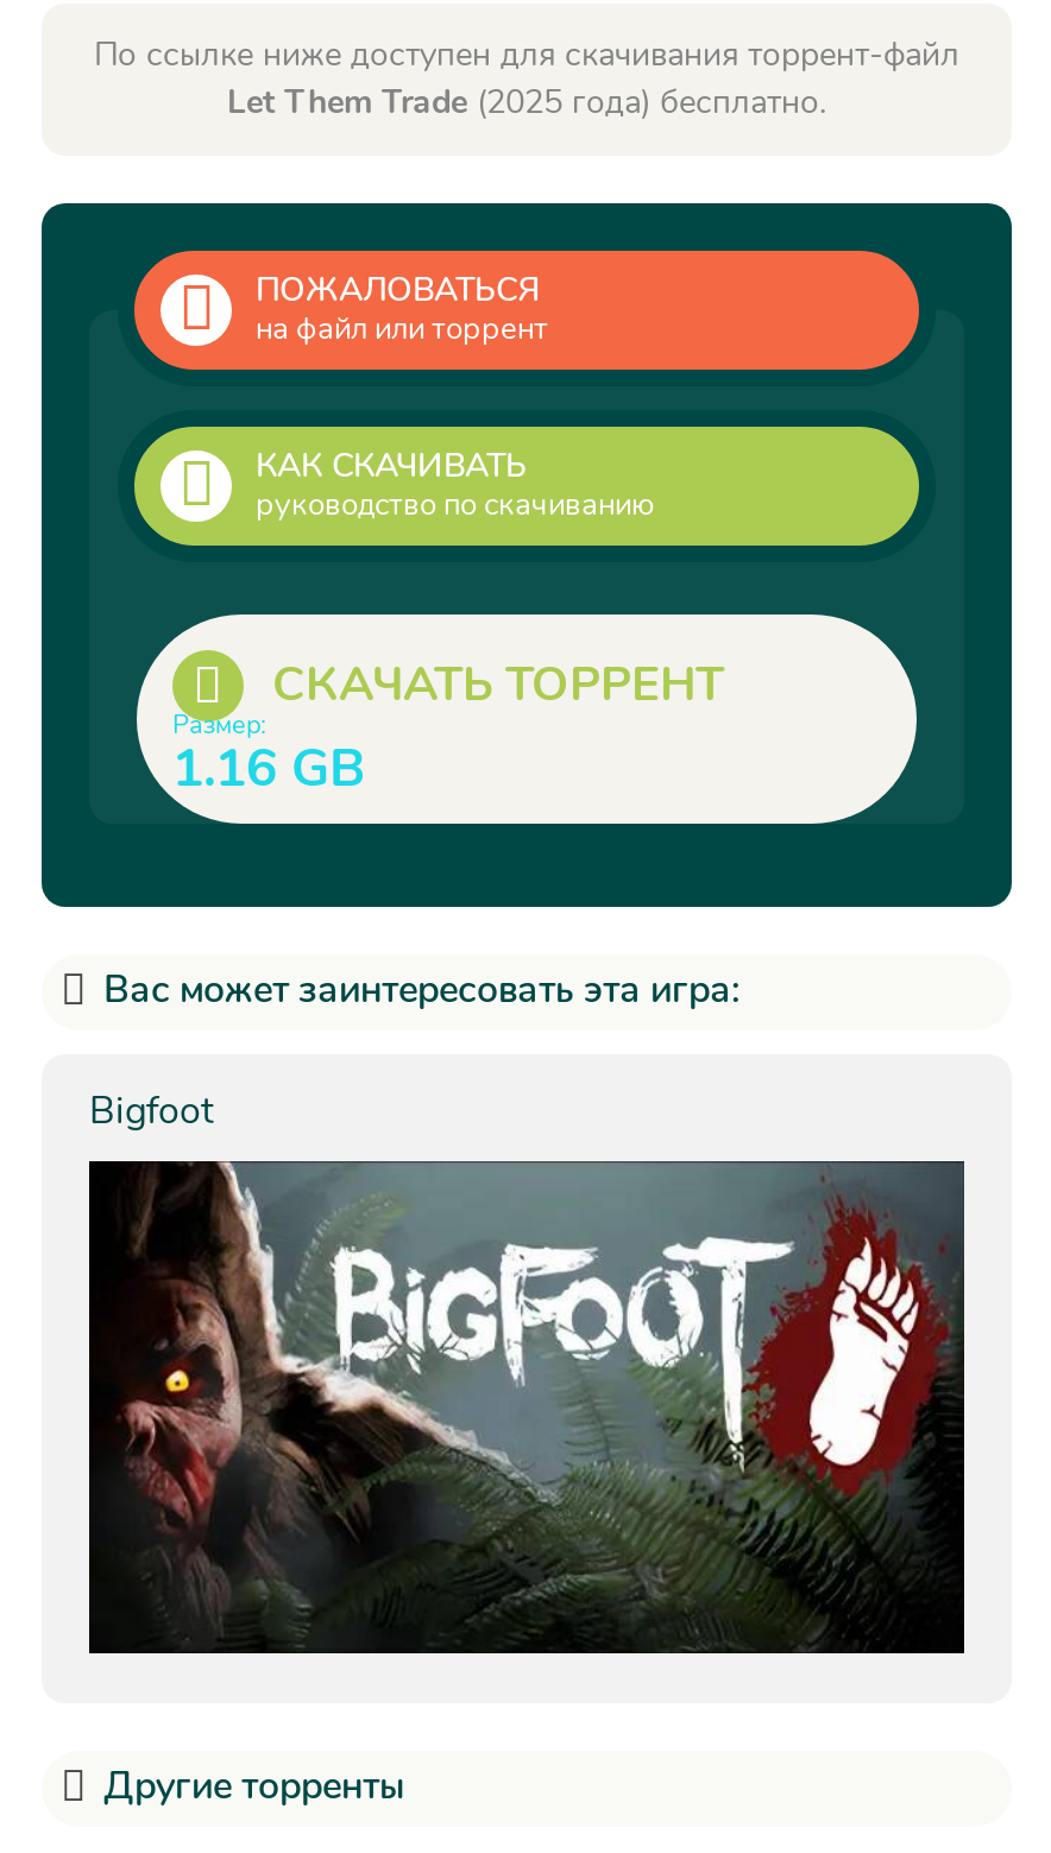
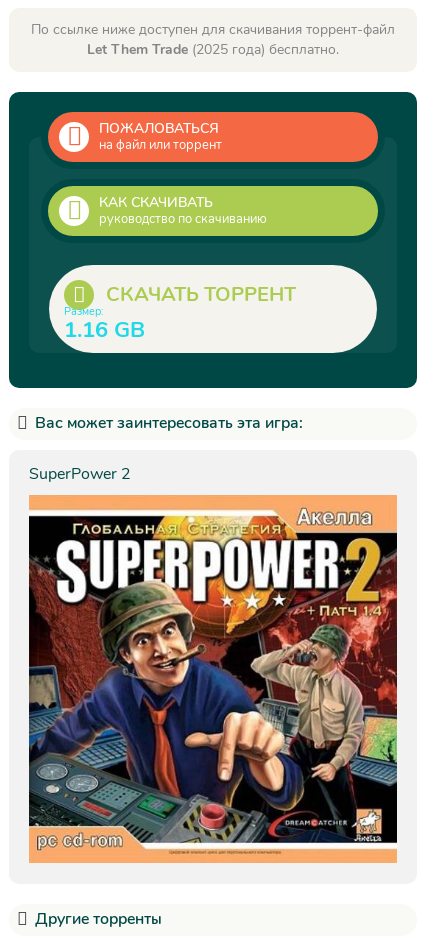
- Bigfoot
+ SuperPower 2

- [image]
+ [image]
